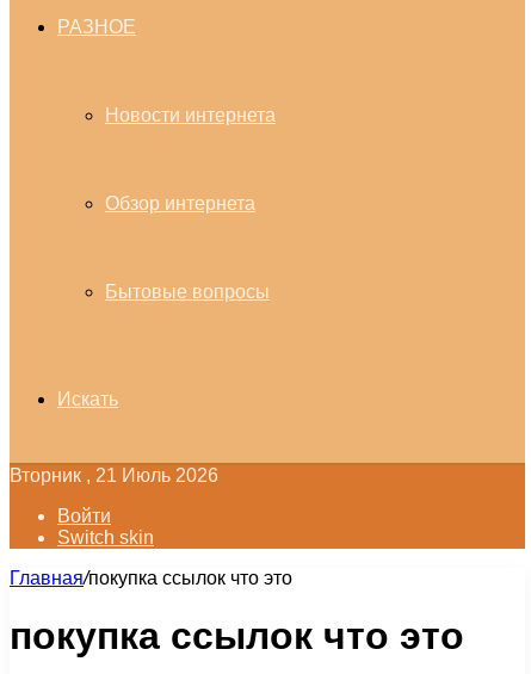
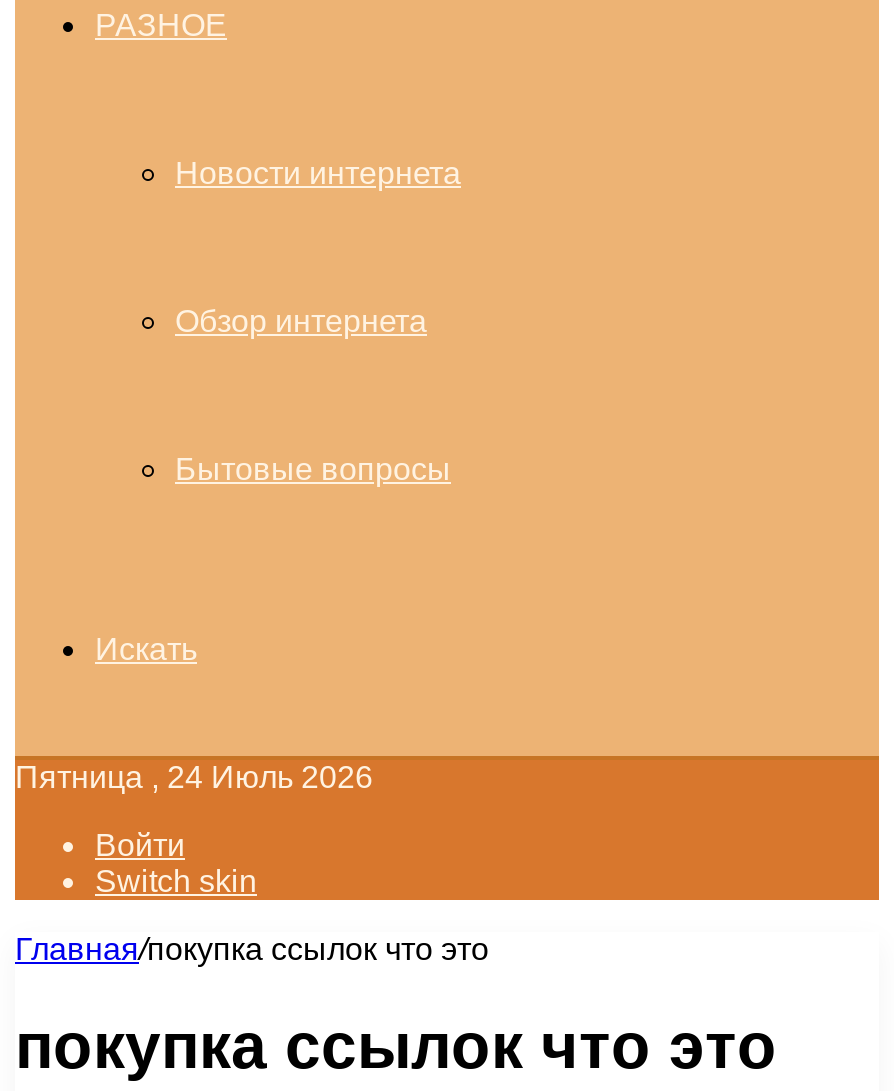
- Вторник , 21 Июль 2026
+ Пятница , 24 Июль 2026
